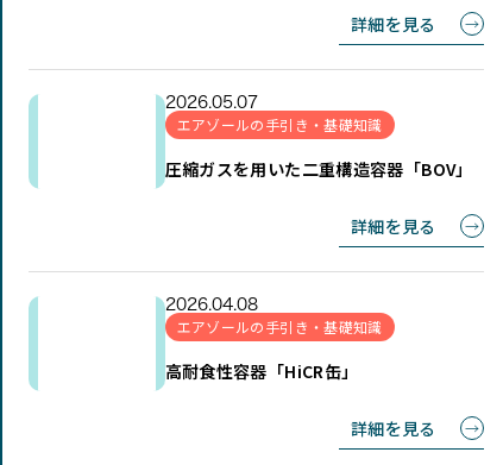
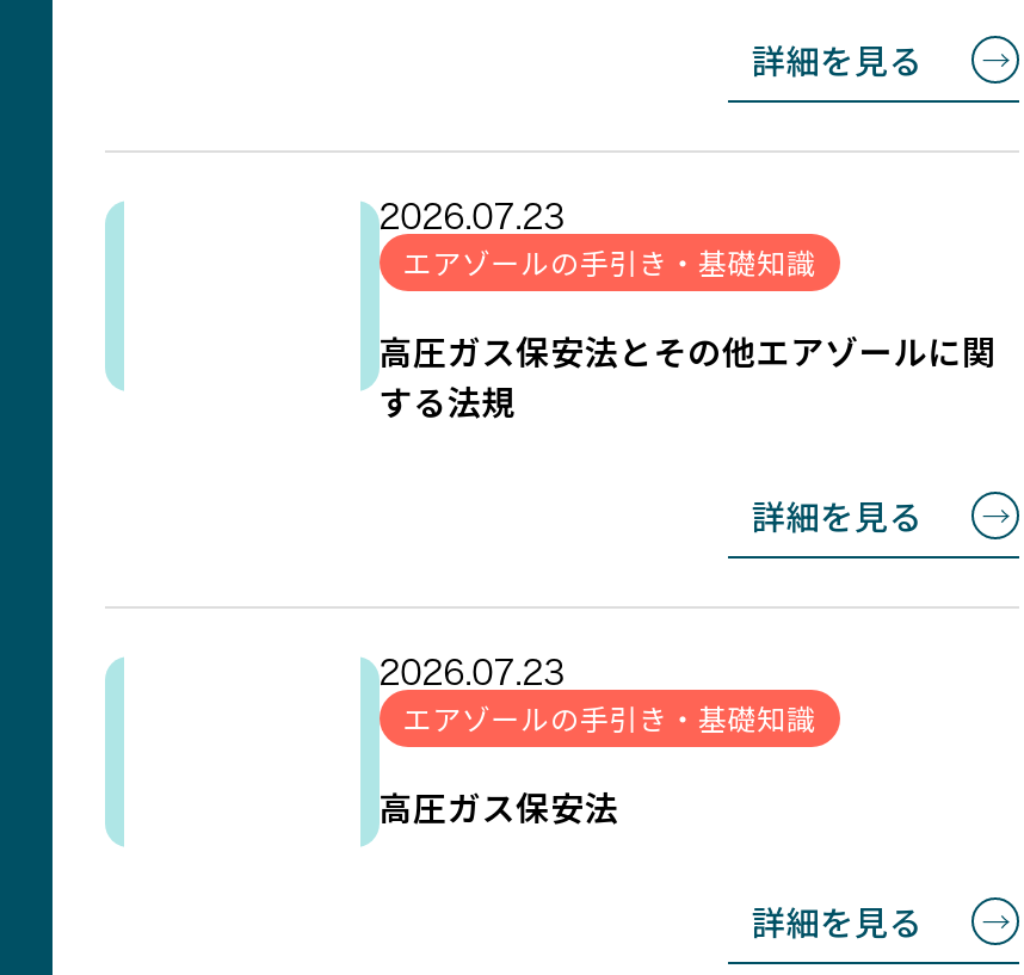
- 2026.05.07
+ 2026.07.23

- 圧縮ガスを用いた二重構造容器「BOV」
+ 高圧ガス保安法とその他エアゾールに関
+ する法規

- 2026.04.08
+ 2026.07.23

- 高耐食性容器「HiCR缶」
+ 高圧ガス保安法
